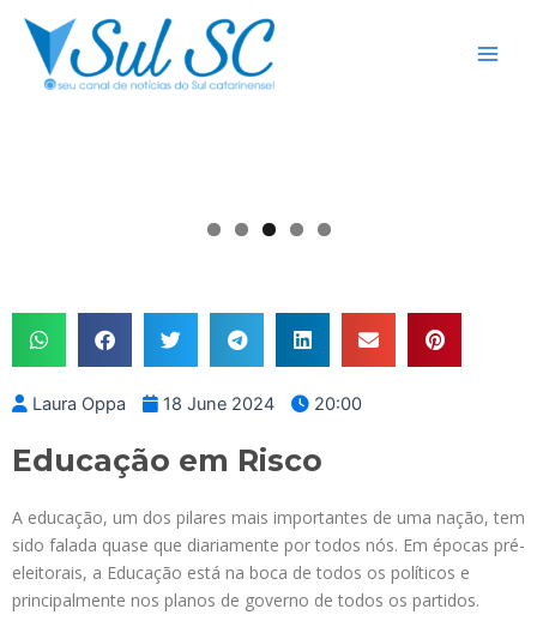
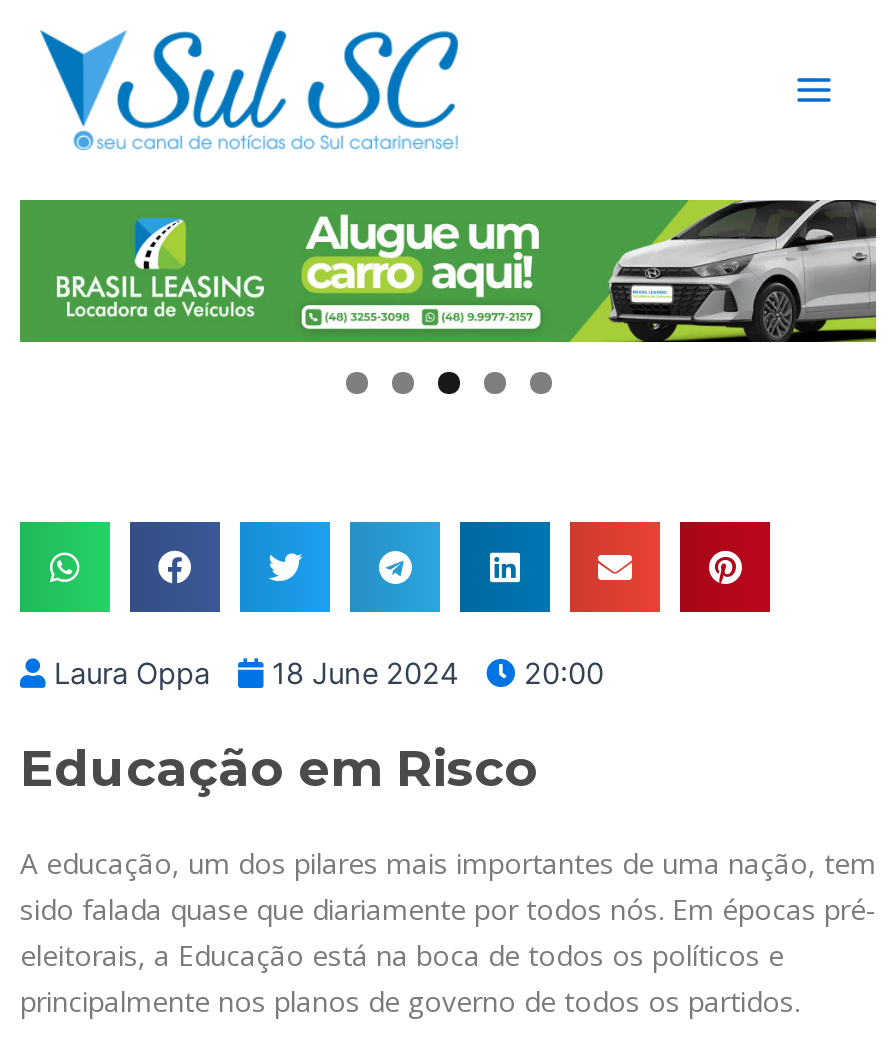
+ [image]
